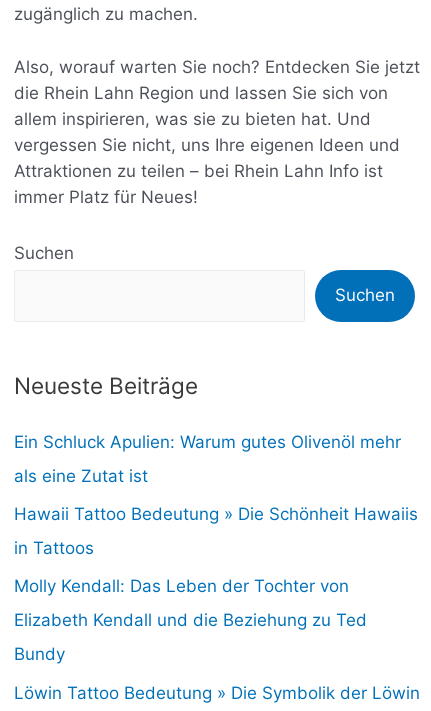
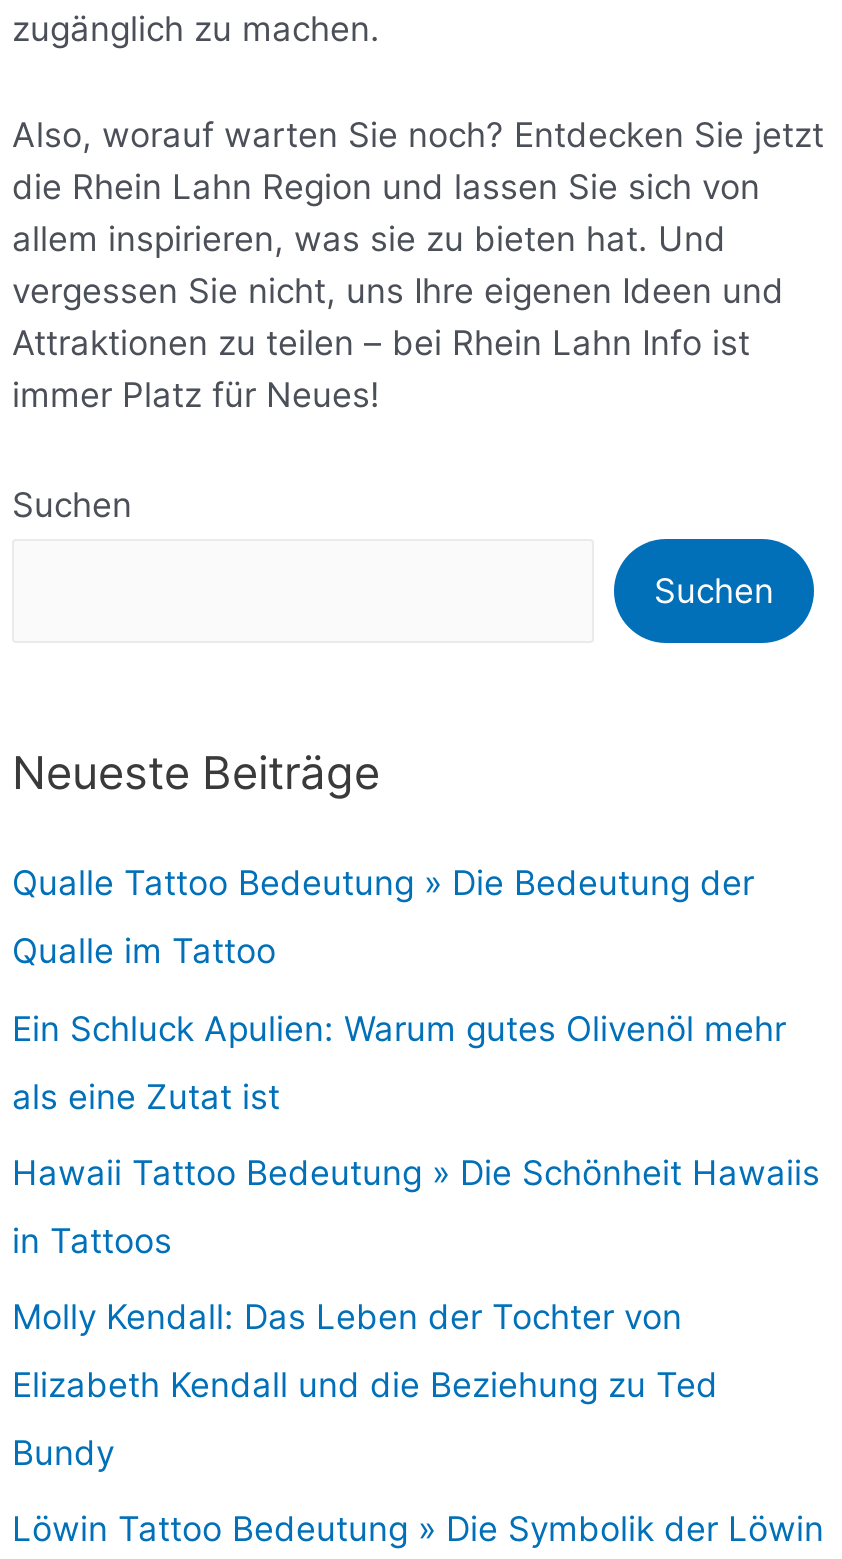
+ Qualle Tattoo Bedeutung » Die Bedeutung der
+ Qualle im Tattoo
